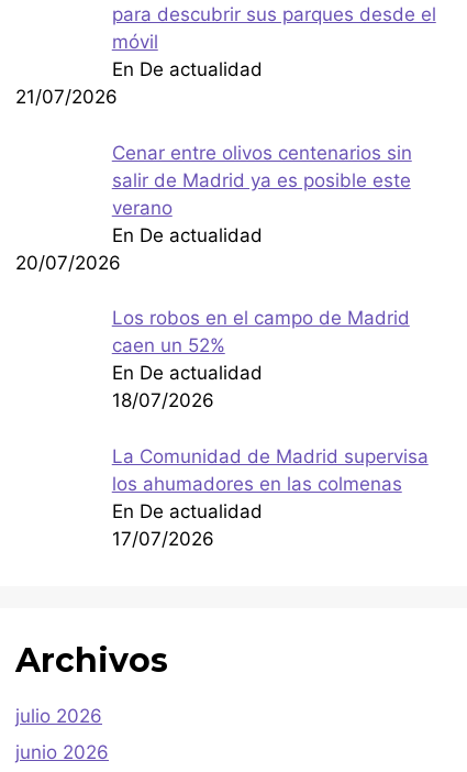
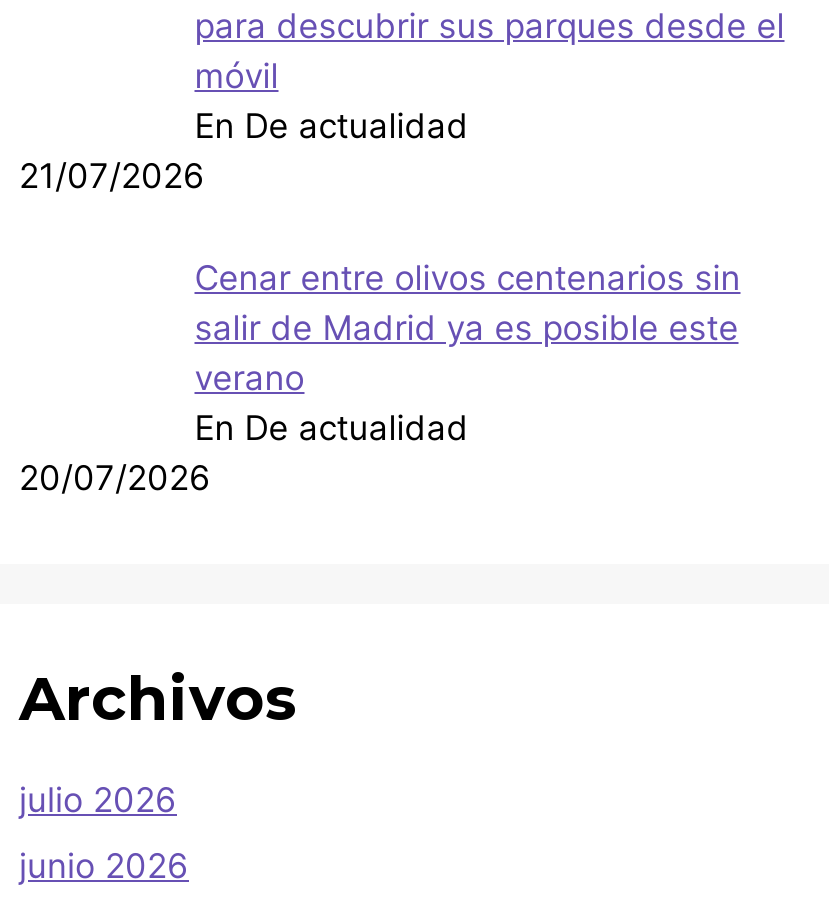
- Los robos en el campo de Madrid
- caen un 52%
- En De actualidad
- 18/07/2026
- La Comunidad de Madrid supervisa
- los ahumadores en las colmenas
- En De actualidad
- 17/07/2026
